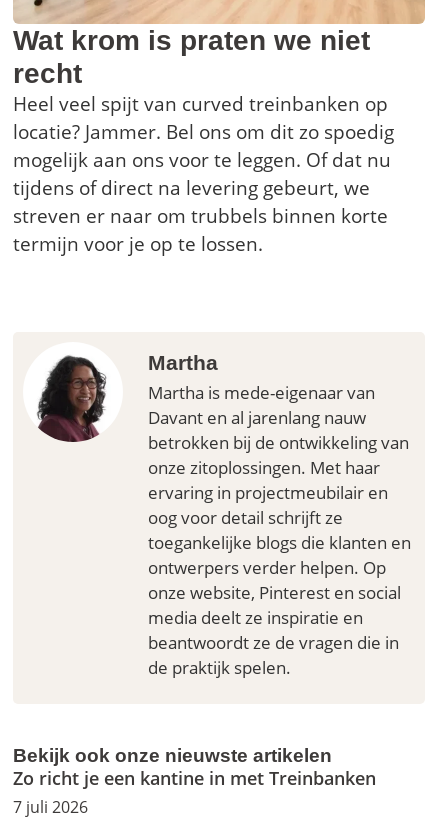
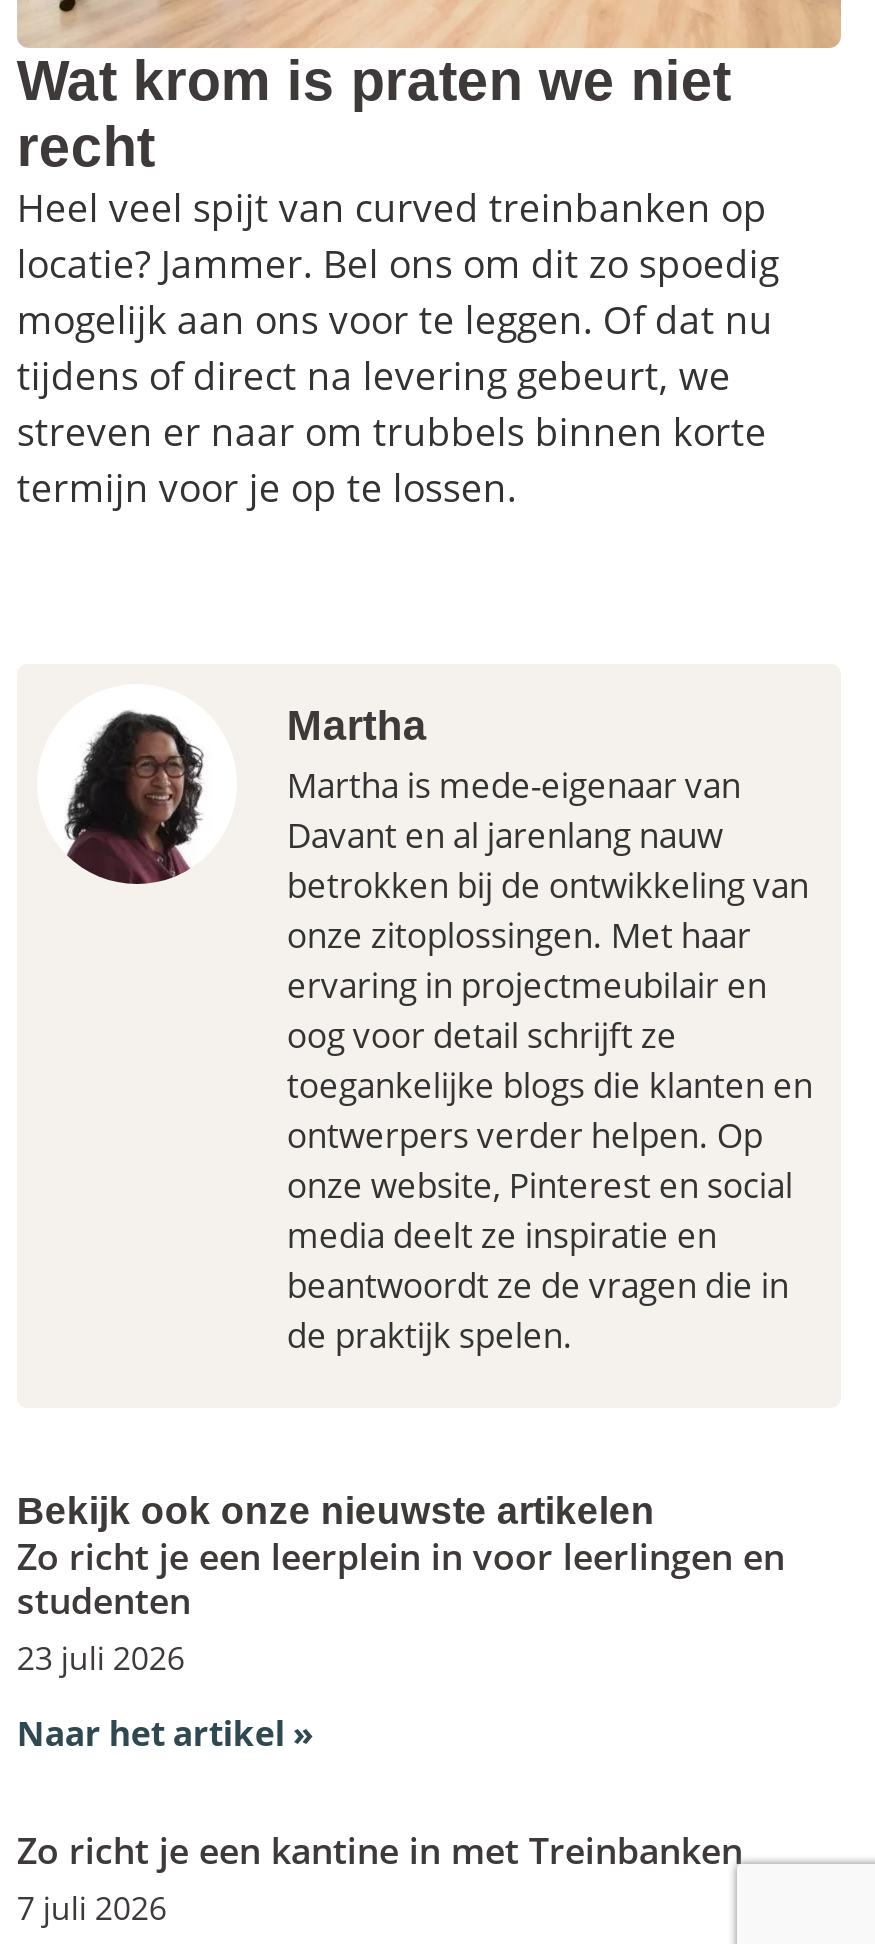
+ Zo richt je een leerplein in voor leerlingen en
+ studenten
+ 23 juli 2026
+ Naar het artikel »
